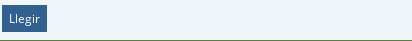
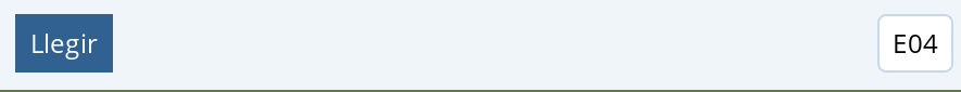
+ E04
